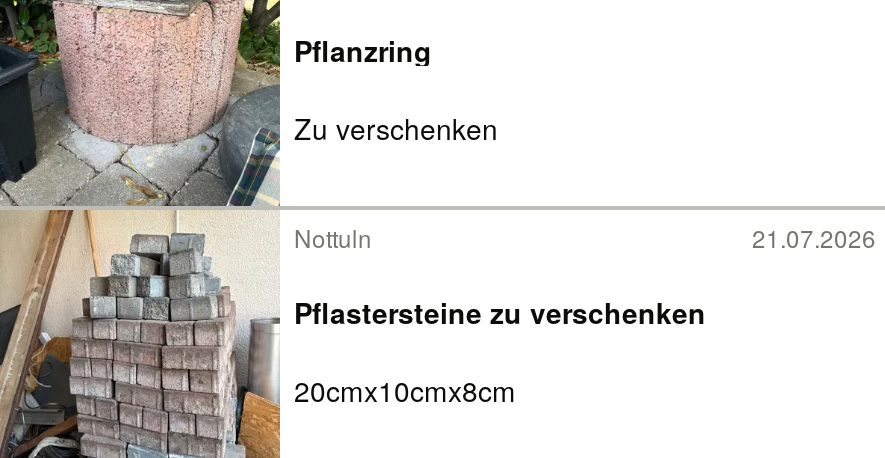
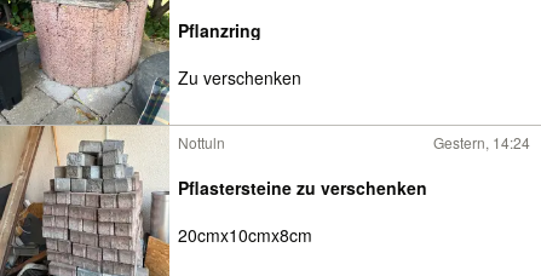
- 21.07.2026
+ Gestern, 14:24
